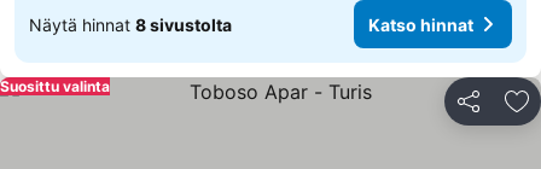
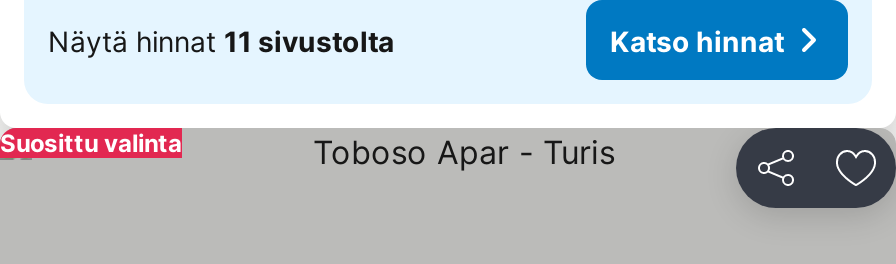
- Näytä hinnat 8 sivustolta
+ Näytä hinnat 11 sivustolta
